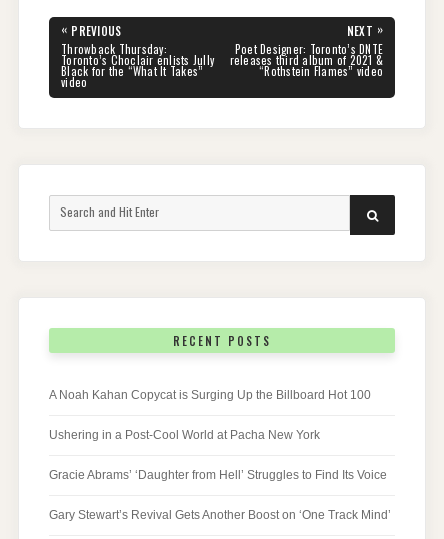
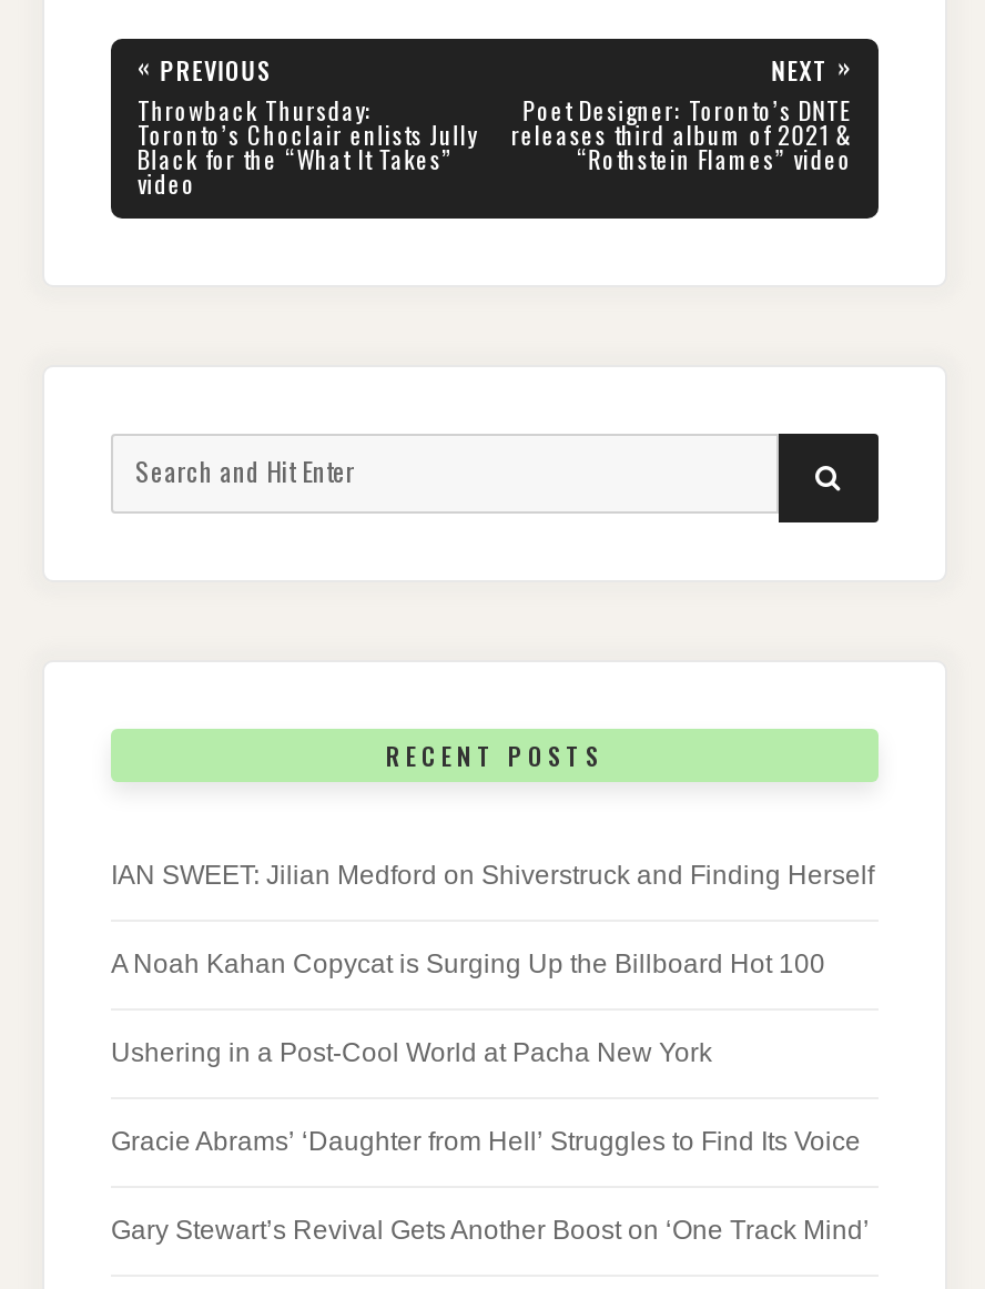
+ IAN SWEET: Jilian Medford on Shiverstruck and Finding Herself
